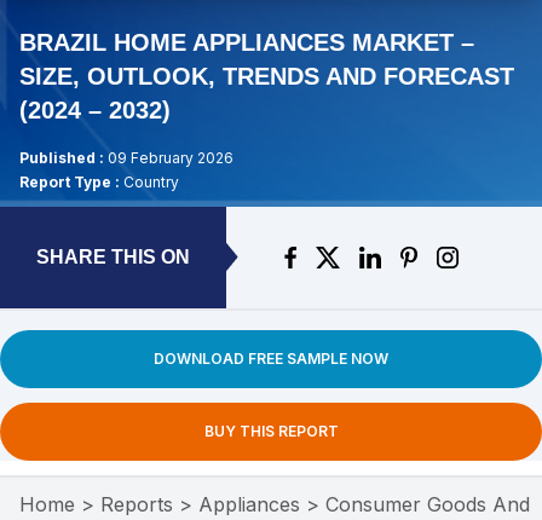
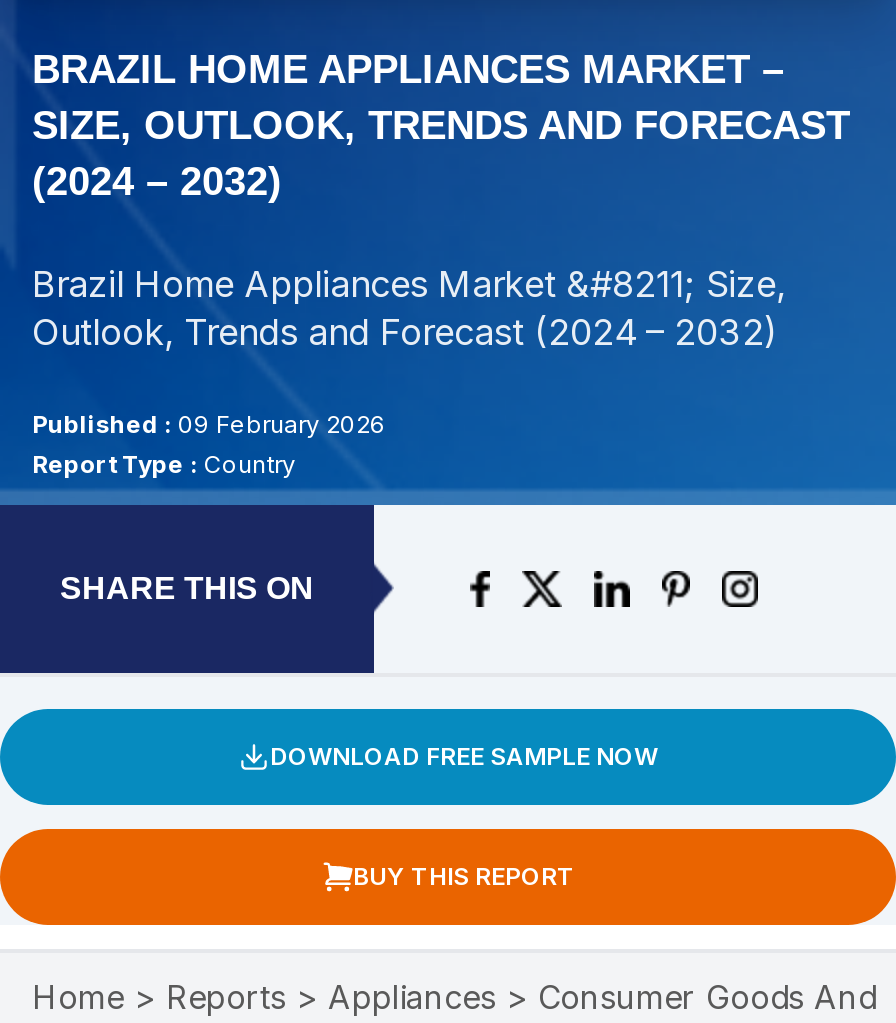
+ Brazil Home Appliances Market &#8211; Size,
+ Outlook, Trends and Forecast (2024 – 2032)
